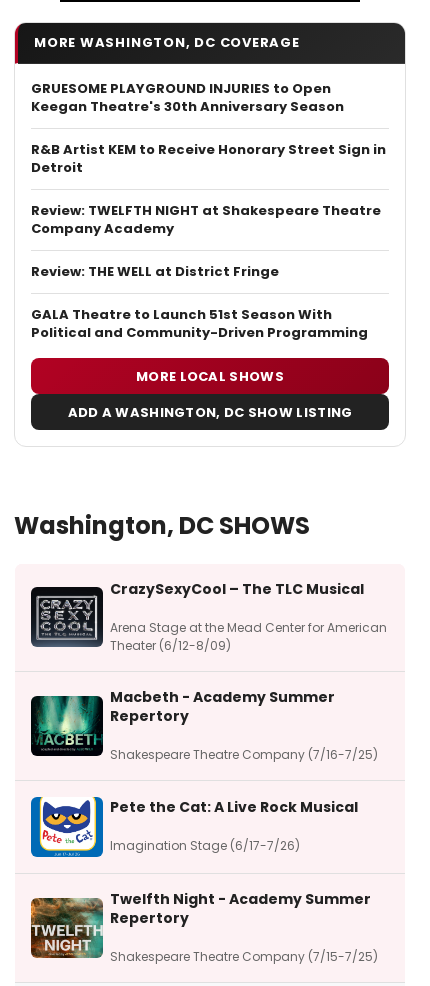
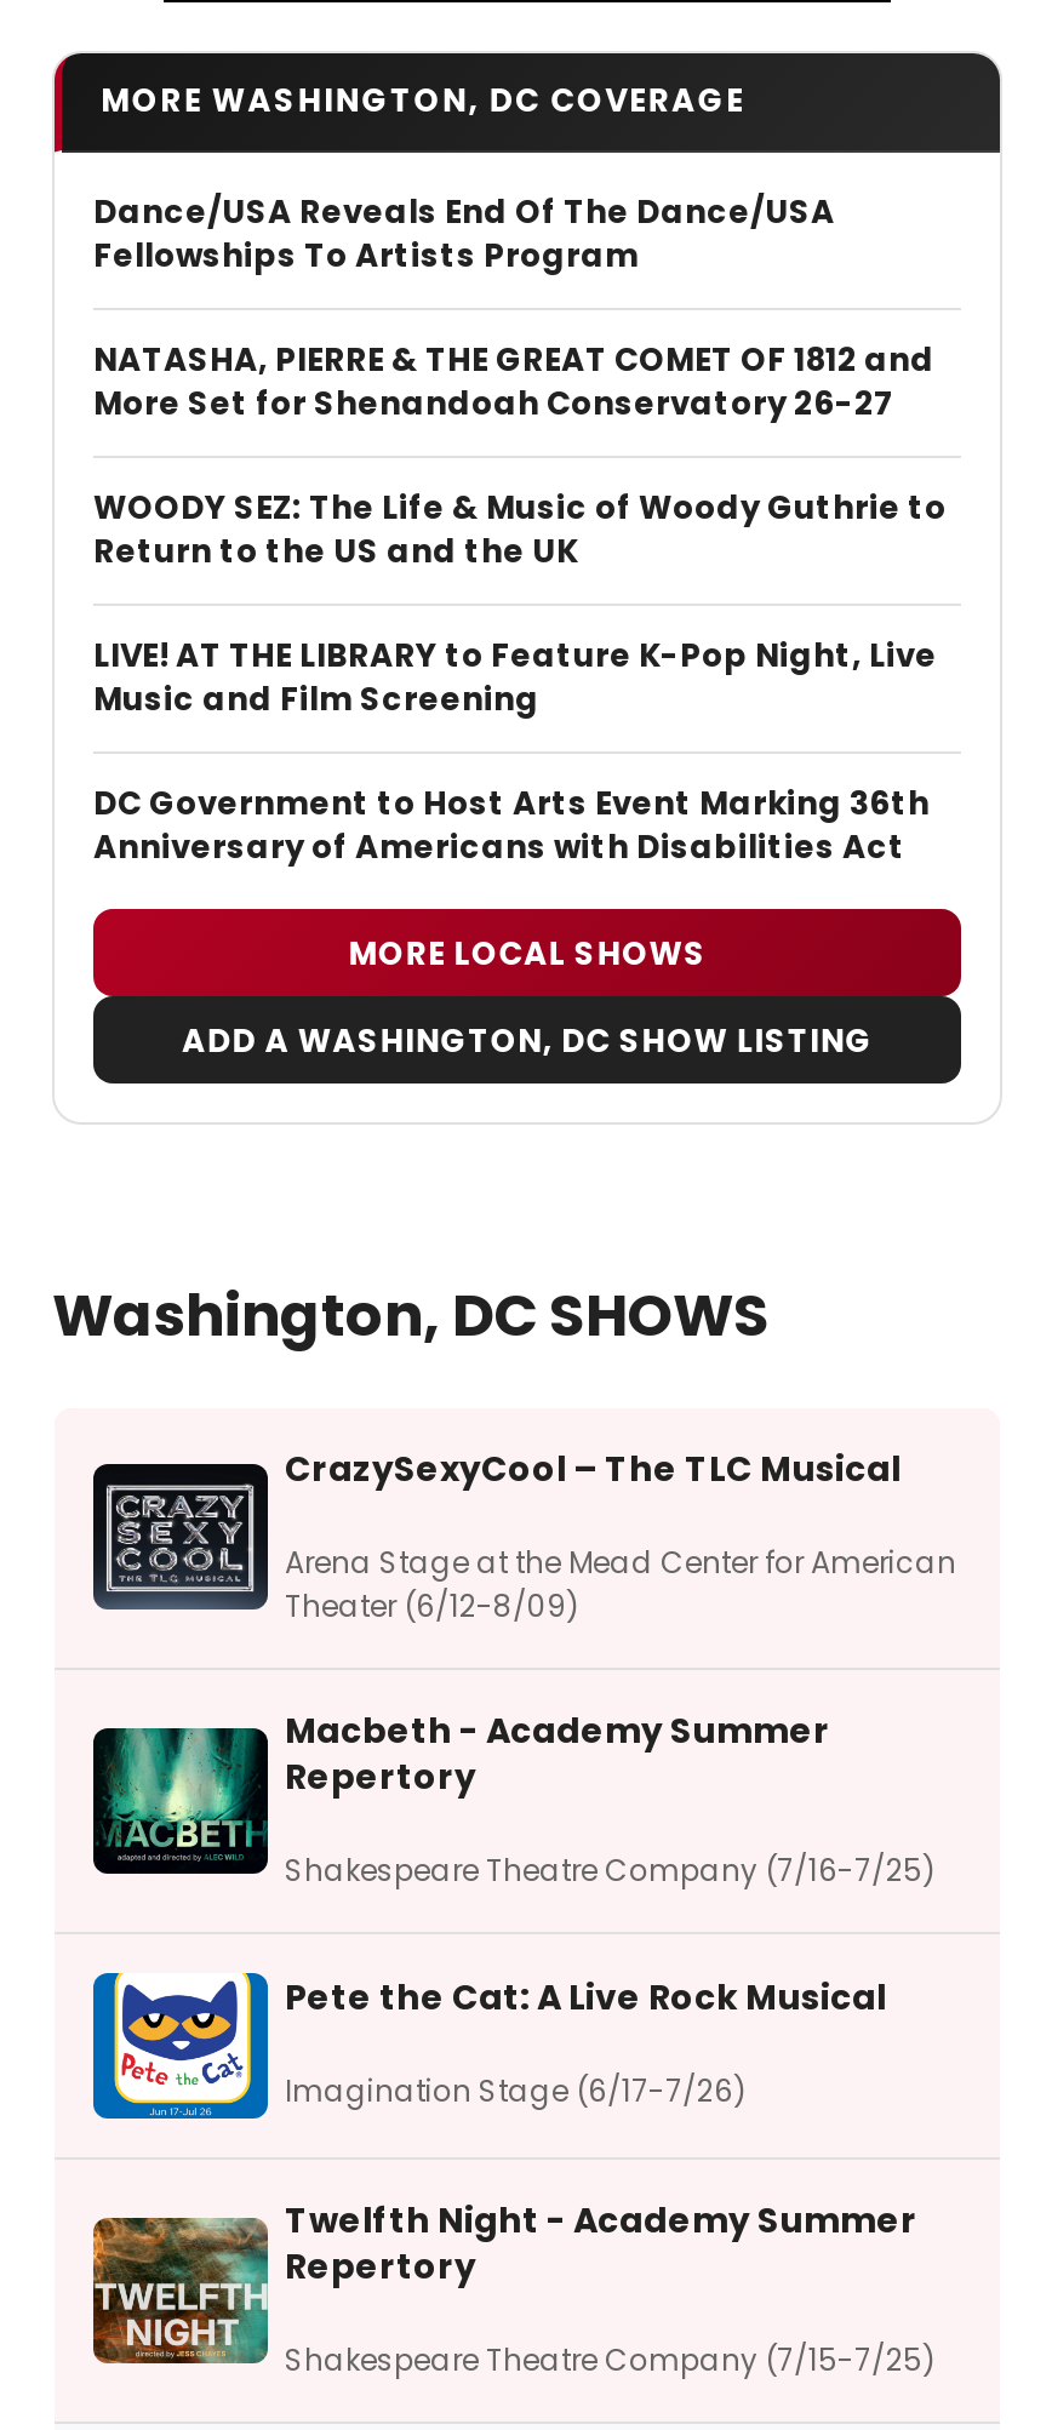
- GRUESOME PLAYGROUND INJURIES to Open
- Keegan Theatre's 30th Anniversary Season
+ Dance/USA Reveals End Of The Dance/USA
+ Fellowships To Artists Program

- R&B Artist KEM to Receive Honorary Street Sign in
- Detroit
+ NATASHA, PIERRE & THE GREAT COMET OF 1812 and
+ More Set for Shenandoah Conservatory 26-27

- Review: TWELFTH NIGHT at Shakespeare Theatre
- Company Academy
+ WOODY SEZ: The Life & Music of Woody Guthrie to
+ Return to the US and the UK

- Review: THE WELL at District Fringe
+ LIVE! AT THE LIBRARY to Feature K-Pop Night, Live
+ Music and Film Screening

- GALA Theatre to Launch 51st Season With
- Political and Community-Driven Programming
+ DC Government to Host Arts Event Marking 36th
+ Anniversary of Americans with Disabilities Act
